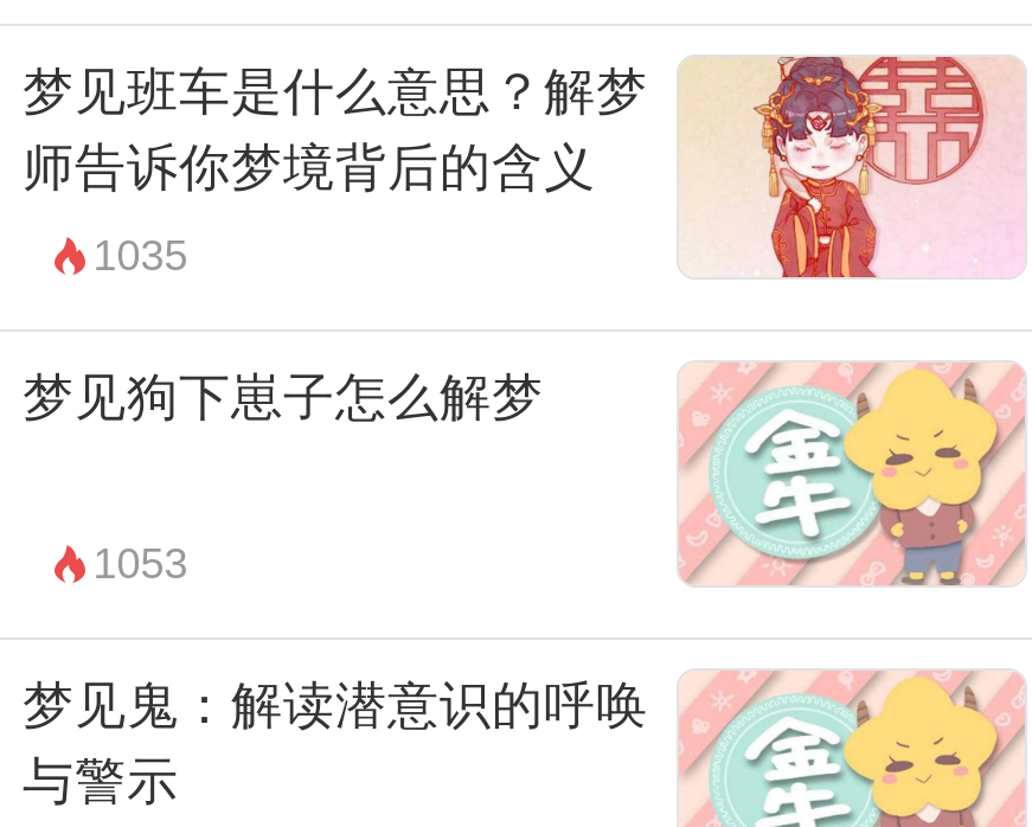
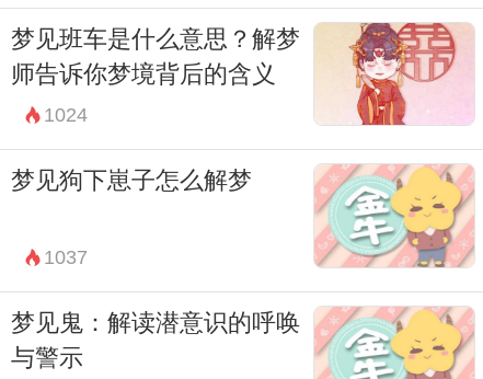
- 1035
+ 1024

- 1053
+ 1037
